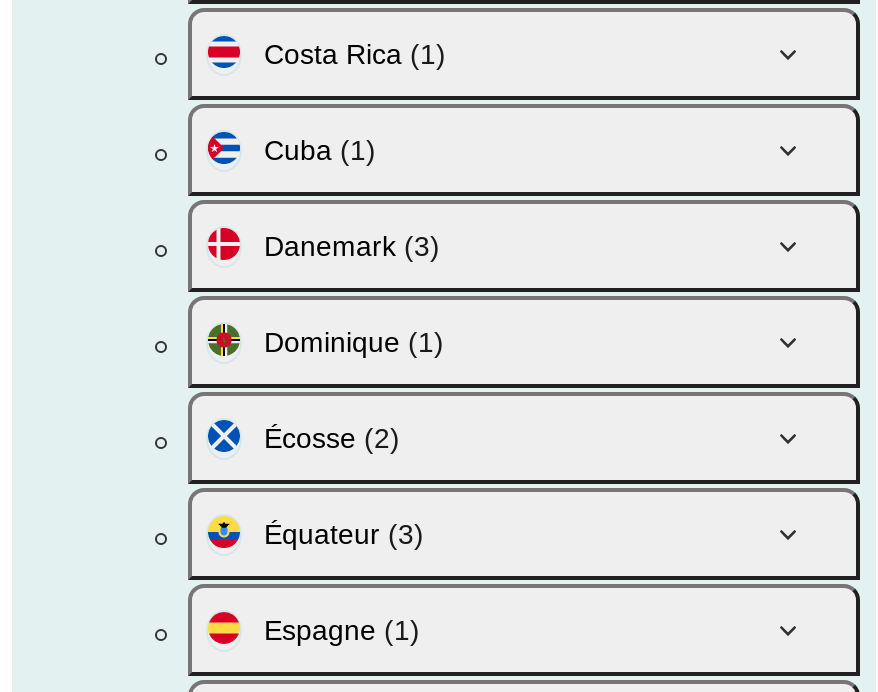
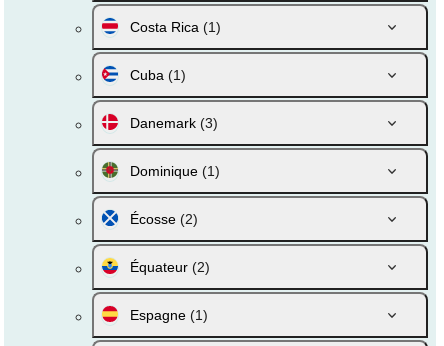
- Équateur (3)
+ Équateur (2)
